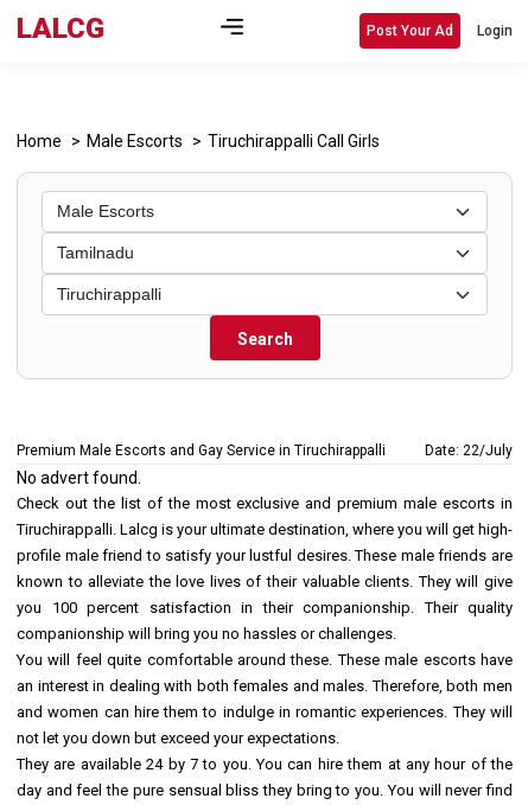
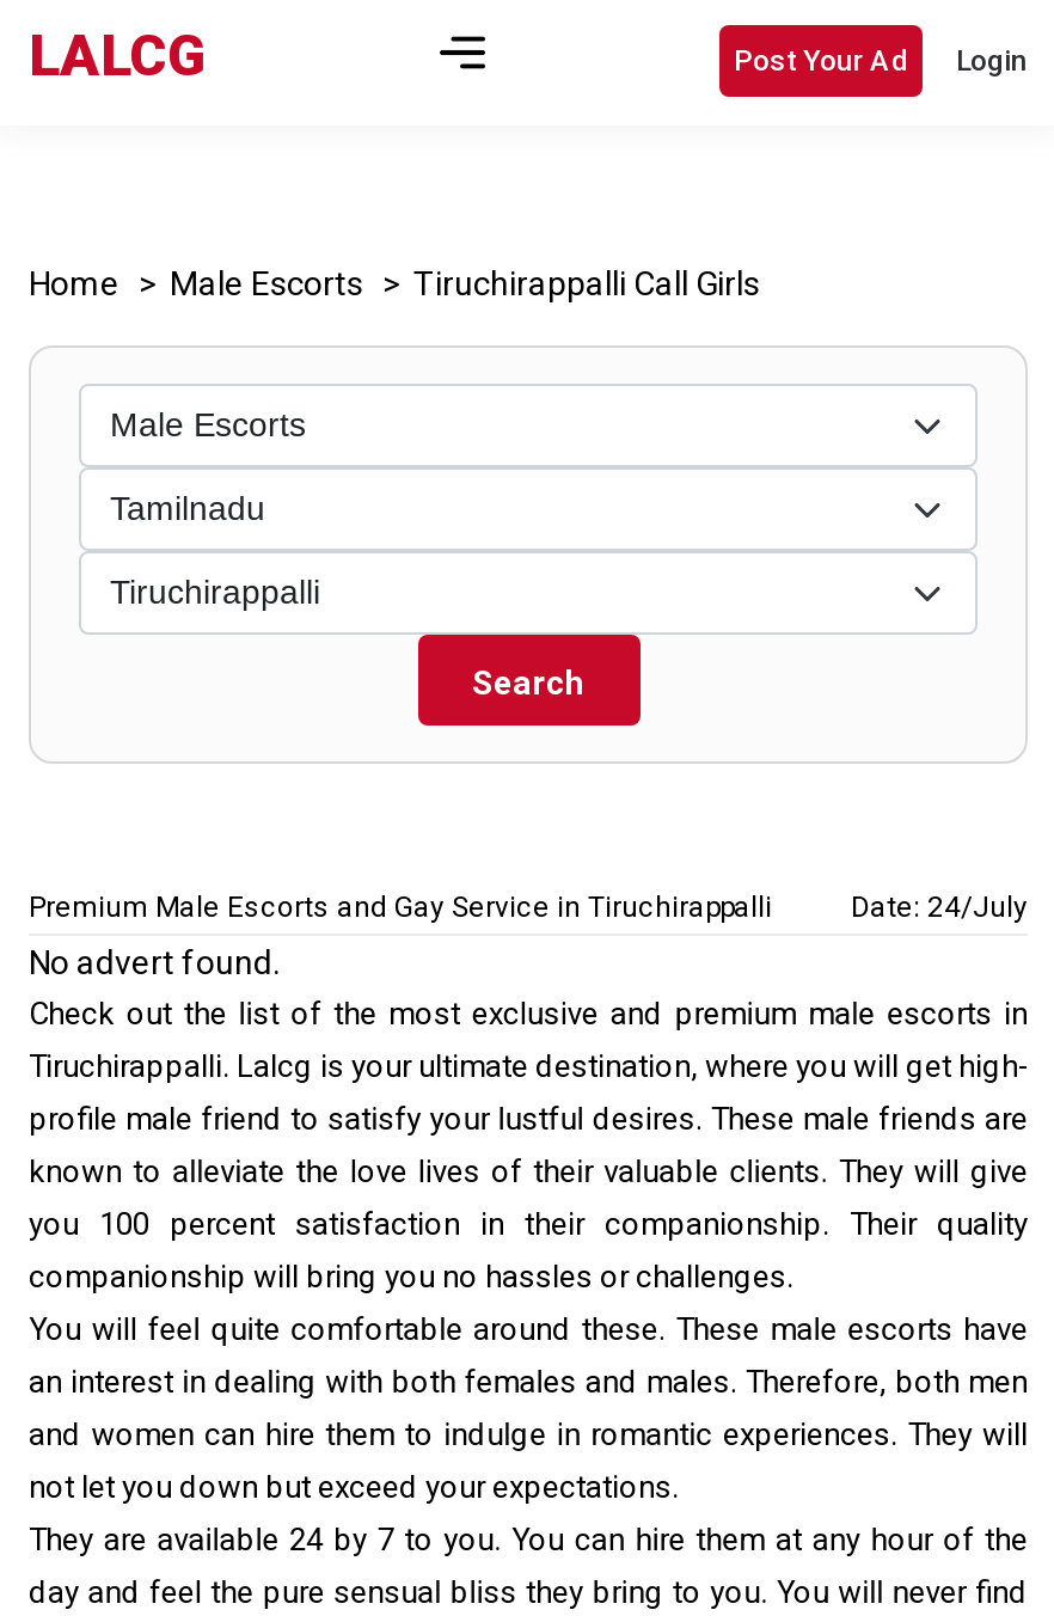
- Date: 22/July
+ Date: 24/July
